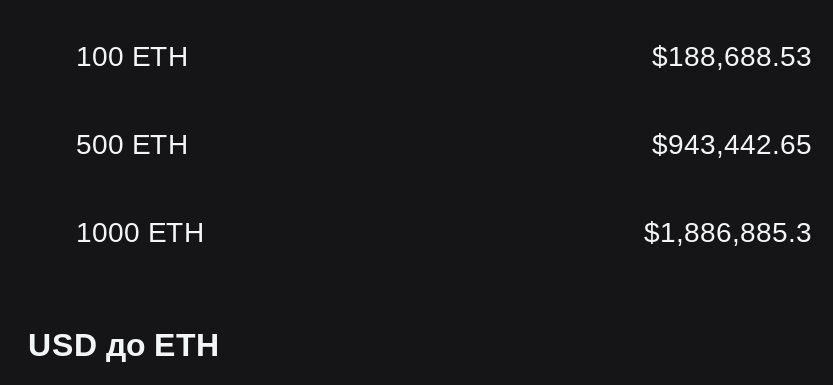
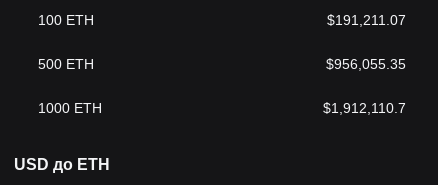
- $188,688.53
+ $191,211.07

- $943,442.65
+ $956,055.35

- $1,886,885.3
+ $1,912,110.7
